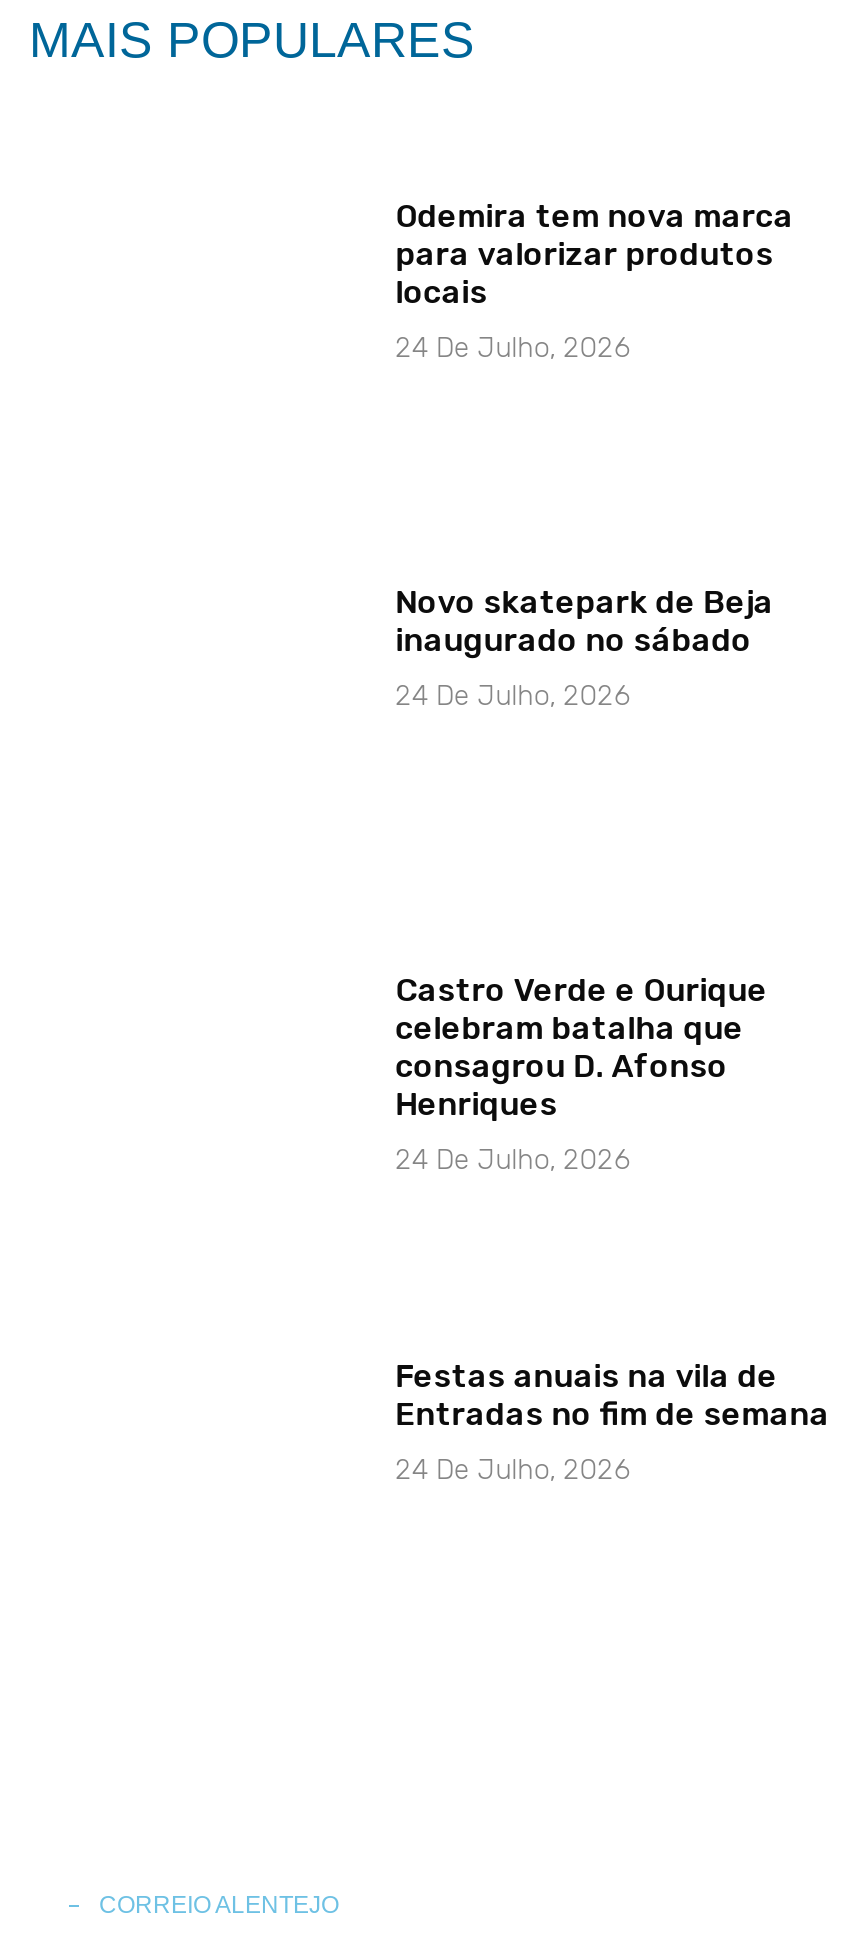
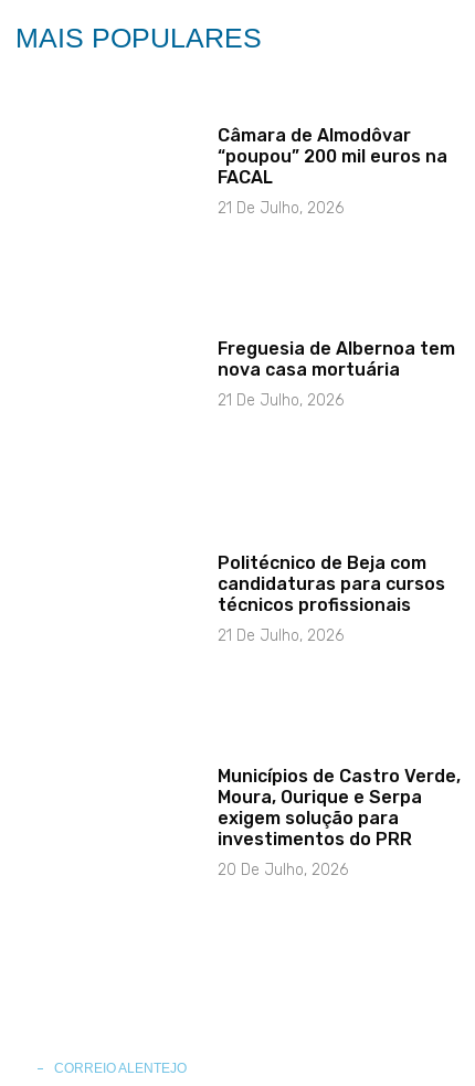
- Odemira tem nova marca
- para valorizar produtos
- locais
+ Câmara de Almodôvar
+ “poupou” 200 mil euros na
+ FACAL

- 24 De Julho, 2026
+ 21 De Julho, 2026

- Novo skatepark de Beja
- inaugurado no sábado
+ Freguesia de Albernoa tem
+ nova casa mortuária

- 24 De Julho, 2026
+ 21 De Julho, 2026

- Castro Verde e Ourique
- celebram batalha que
- consagrou D. Afonso
- Henriques
+ Politécnico de Beja com
+ candidaturas para cursos
+ técnicos profissionais

- 24 De Julho, 2026
+ 21 De Julho, 2026

- Festas anuais na vila de
- Entradas no fim de semana
+ Municípios de Castro Verde,
+ Moura, Ourique e Serpa
+ exigem solução para
+ investimentos do PRR

- 24 De Julho, 2026
+ 20 De Julho, 2026
